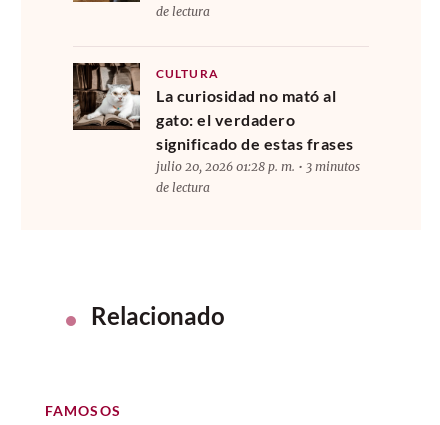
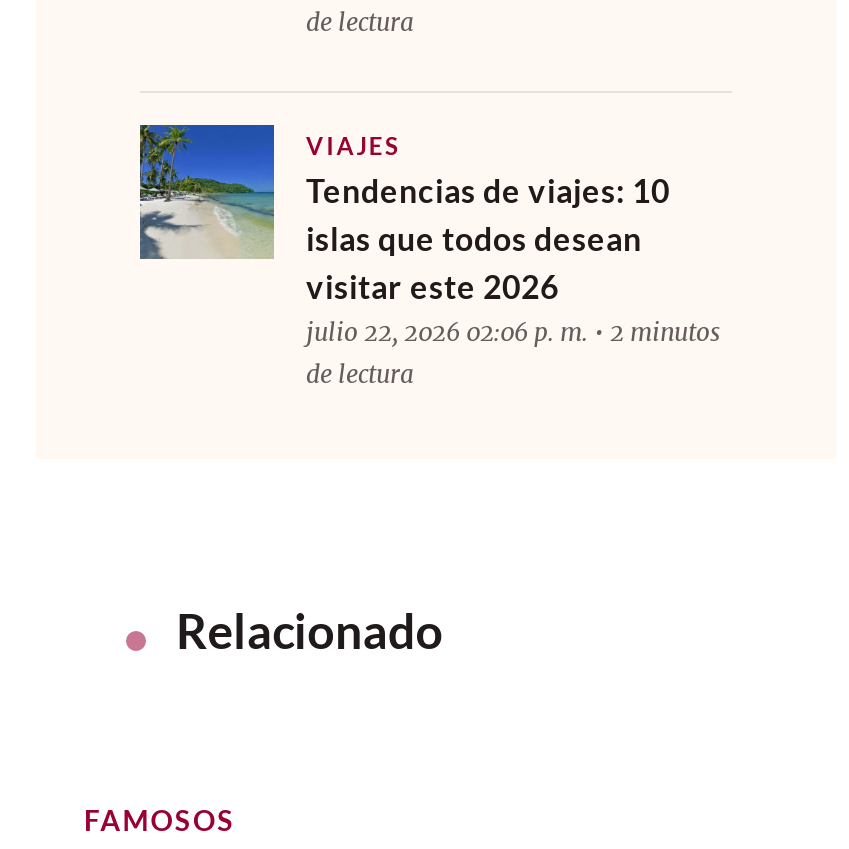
- [image]
- CULTURA
- La curiosidad no mató al
- gato: el verdadero
- significado de estas frases
- julio 20, 2026 01:28 p. m. • 3 minutos
+ [image]
+ VIAJES
+ Tendencias de viajes: 10
+ islas que todos desean
+ visitar este 2026
+ julio 22, 2026 02:06 p. m. • 2 minutos
